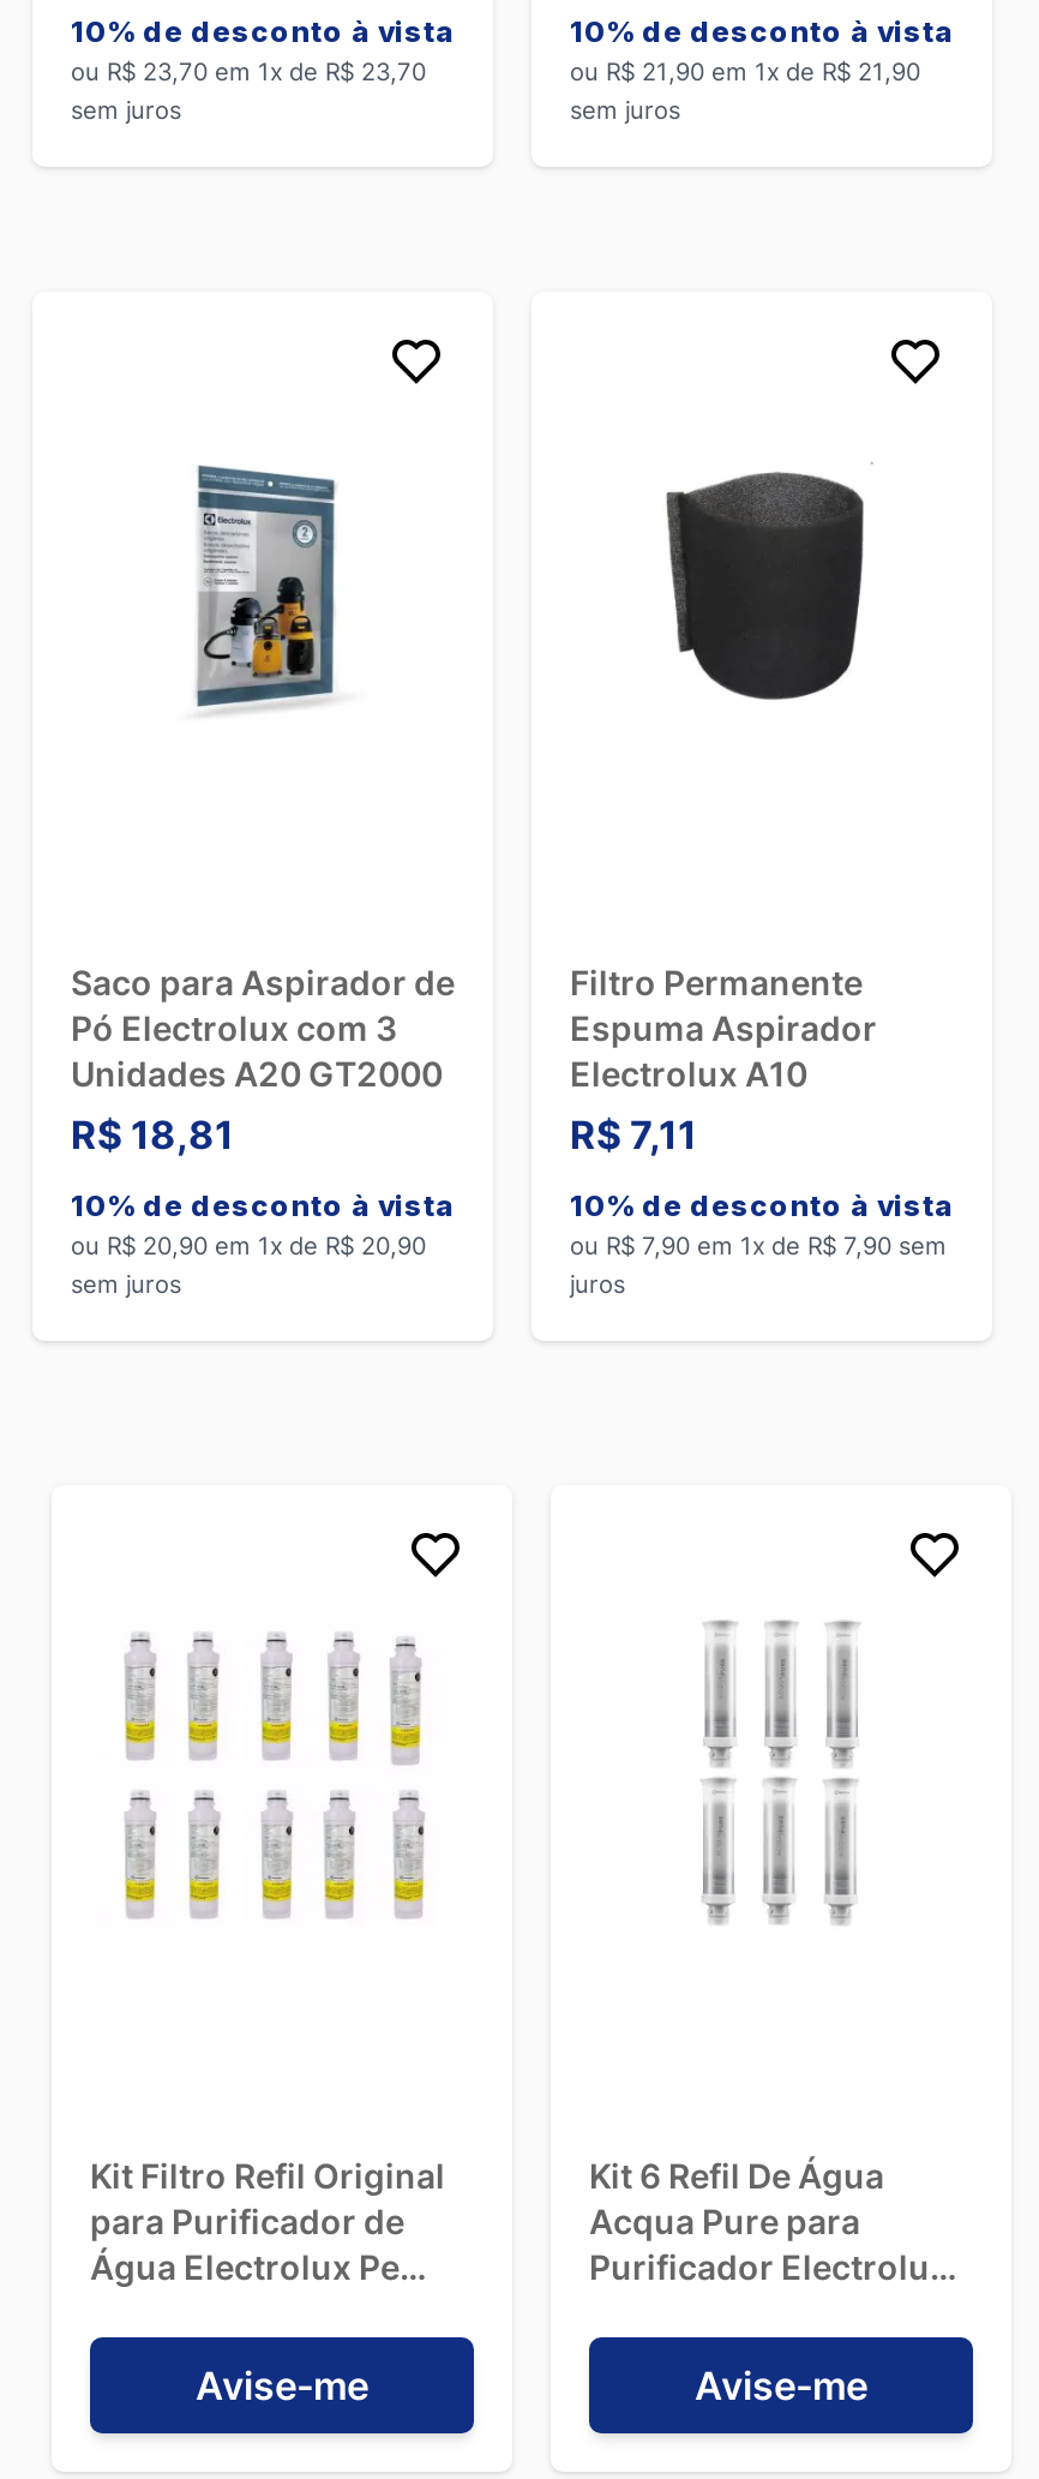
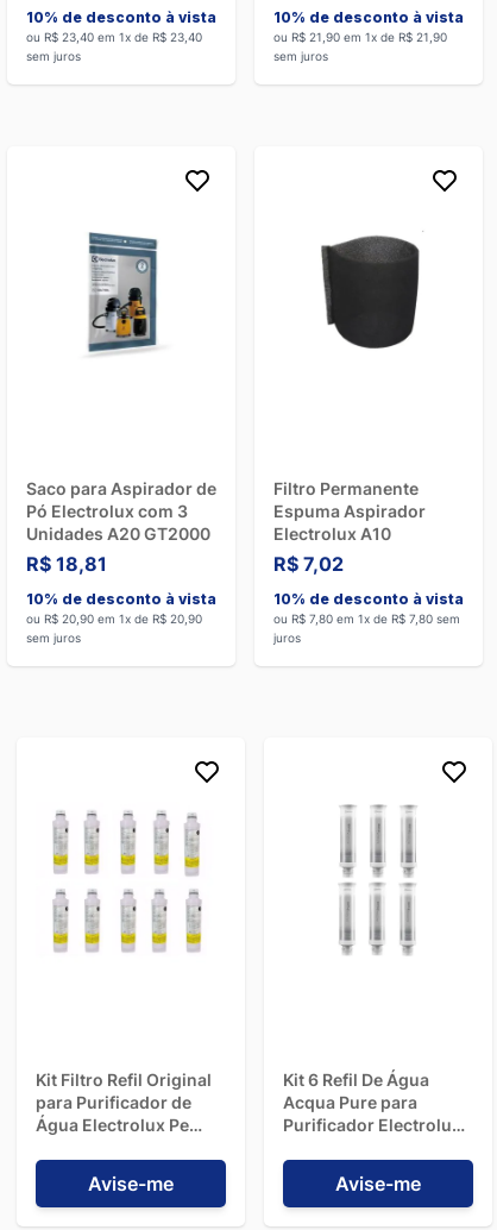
- ou R$ 23,70 em 1x de R$ 23,70
+ ou R$ 23,40 em 1x de R$ 23,40

- R$ 7,11
+ R$ 7,02

- ou R$ 7,90 em 1x de R$ 7,90 sem
+ ou R$ 7,80 em 1x de R$ 7,80 sem
